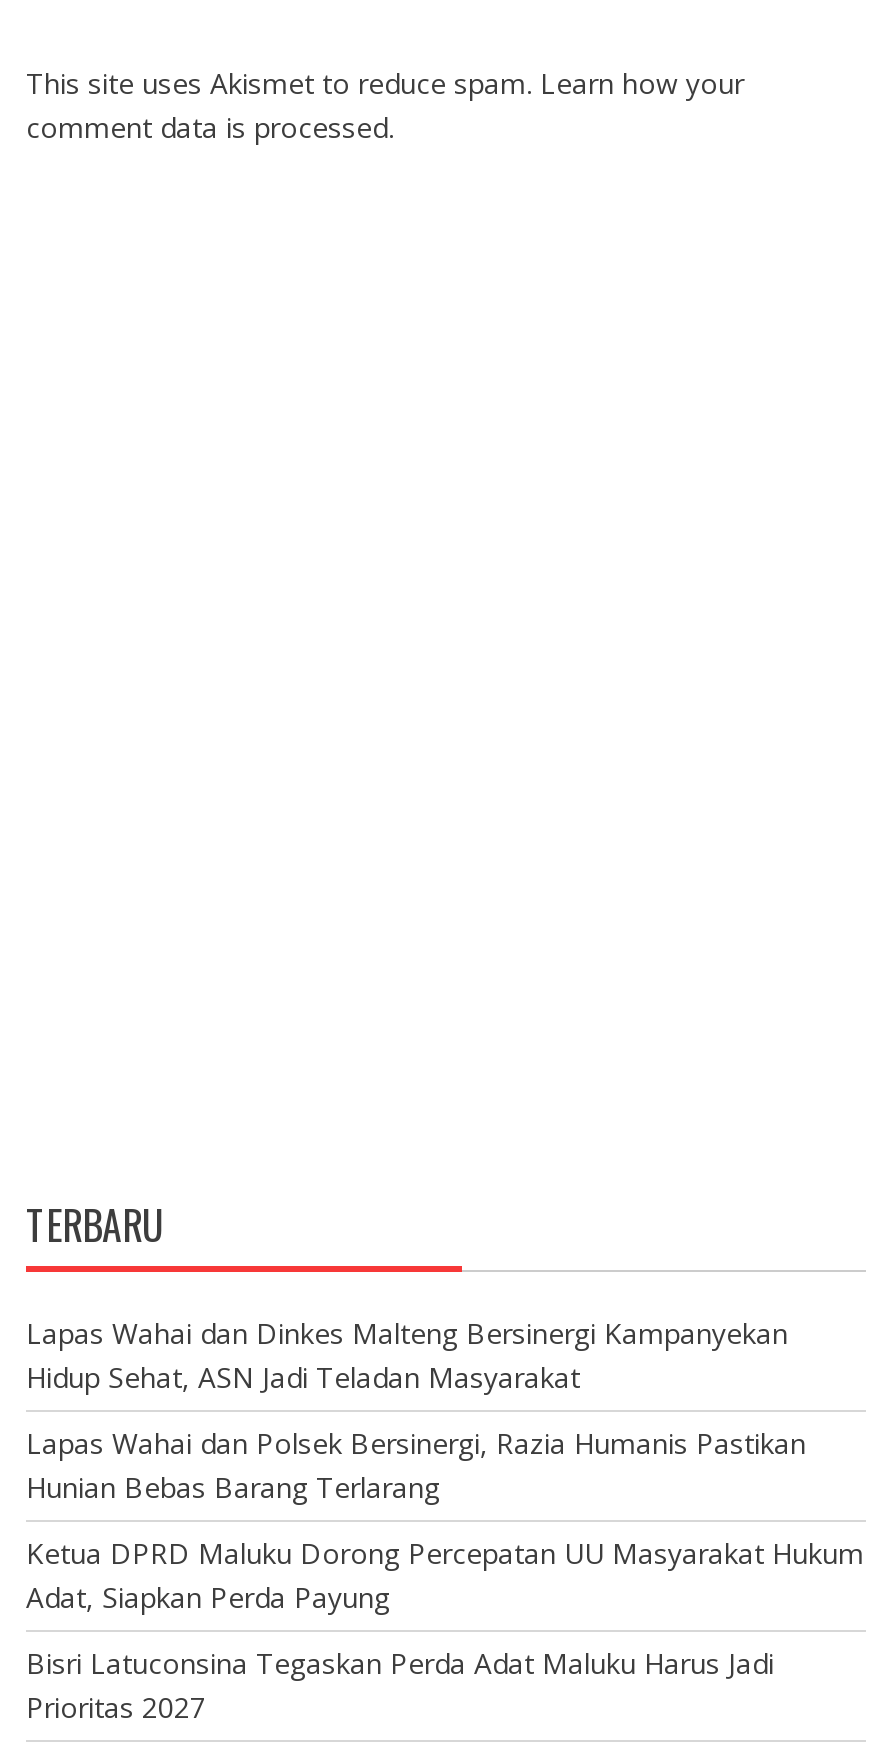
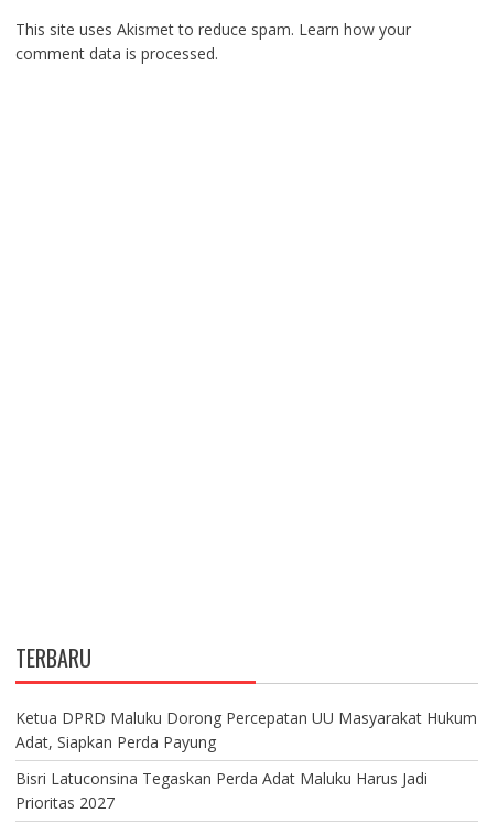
- Lapas Wahai dan Dinkes Malteng Bersinergi Kampanyekan
- Hidup Sehat, ASN Jadi Teladan Masyarakat
- Lapas Wahai dan Polsek Bersinergi, Razia Humanis Pastikan
- Hunian Bebas Barang Terlarang
